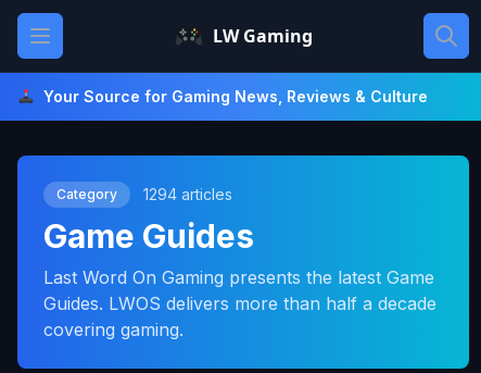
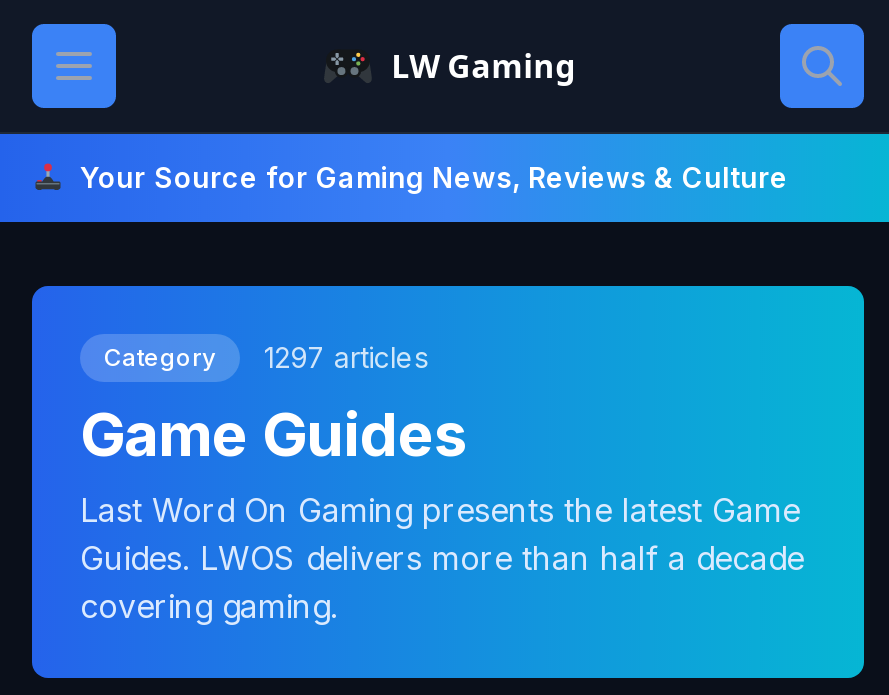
- Category 1294 articles
+ Category 1297 articles
